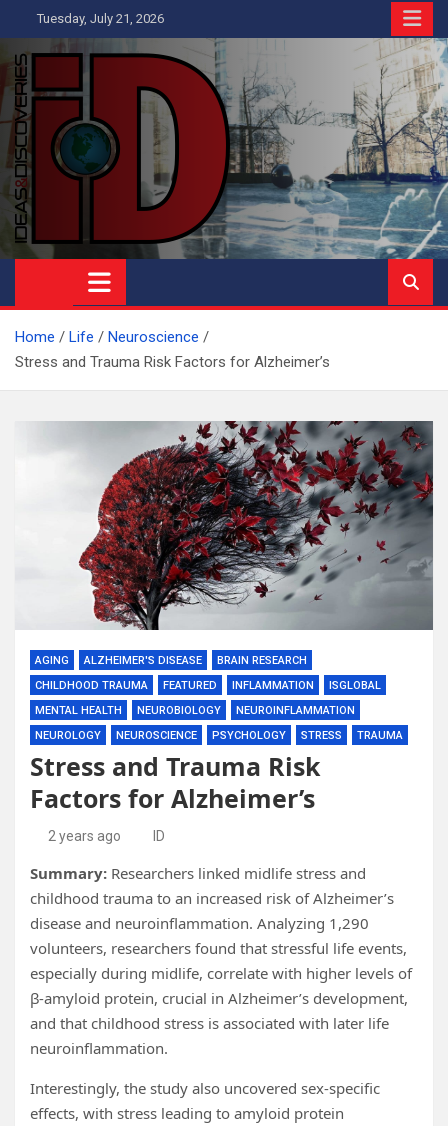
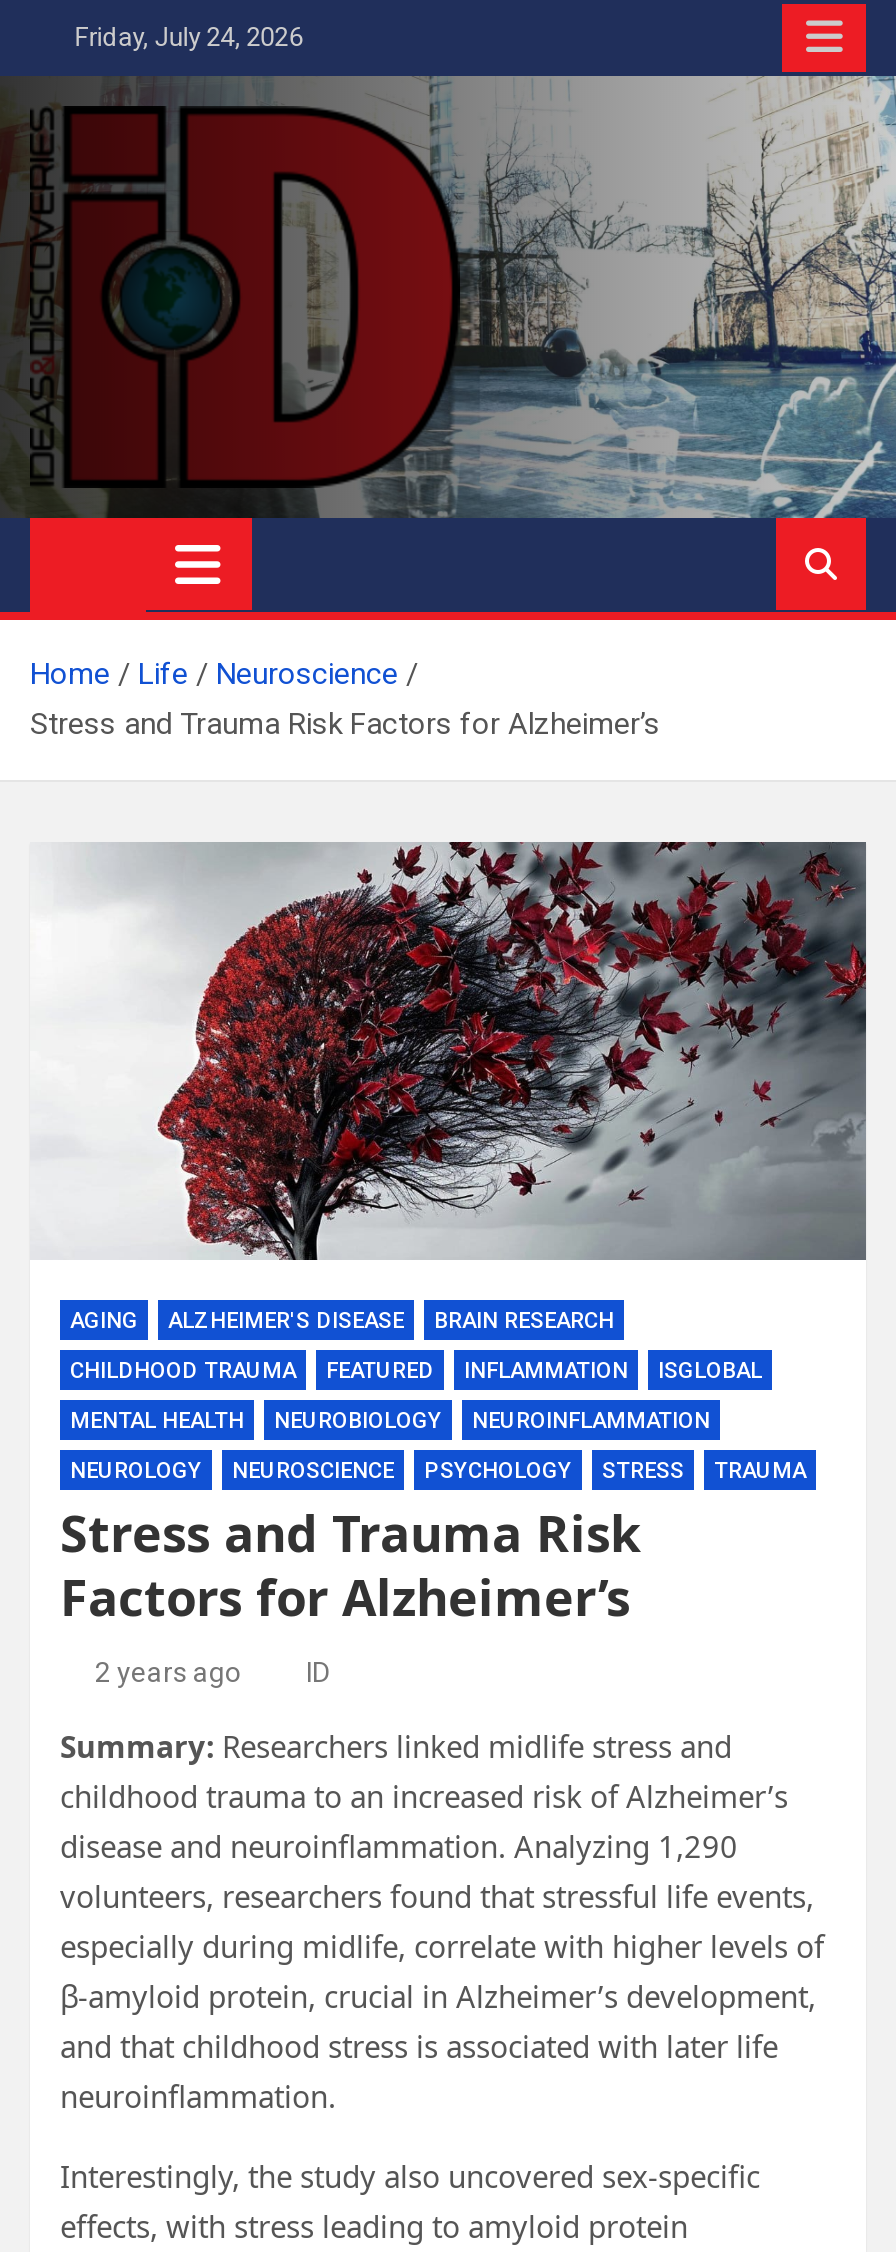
- Tuesday, July 21, 2026
+ Friday, July 24, 2026
